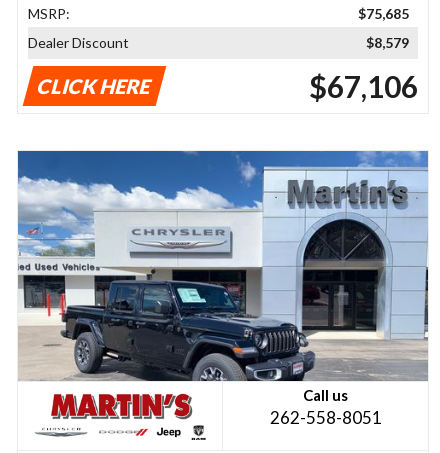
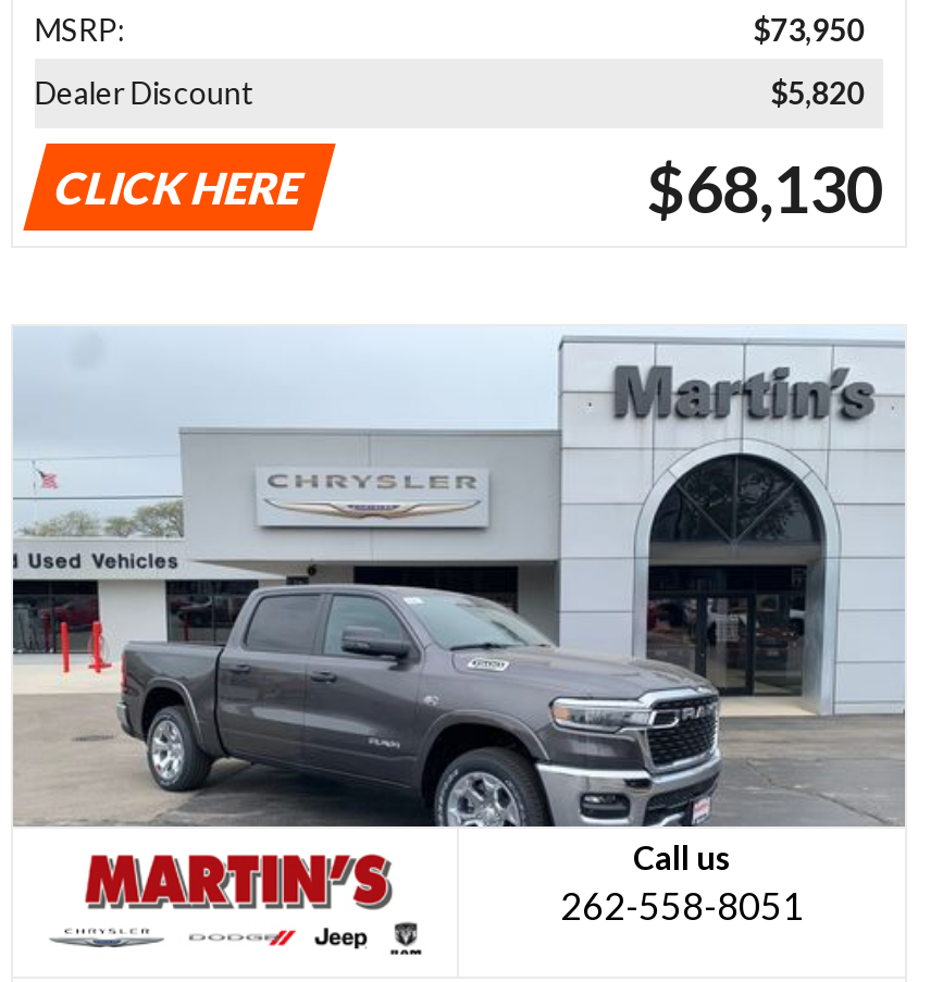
- $75,685
+ $73,950

- $8,579
+ $5,820

- $67,106
+ $68,130

- [image]
+ [image]
